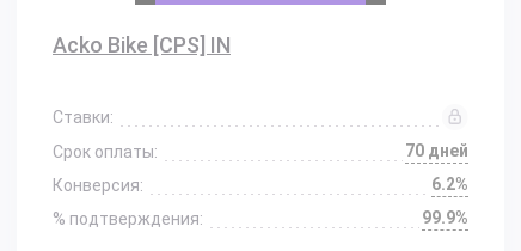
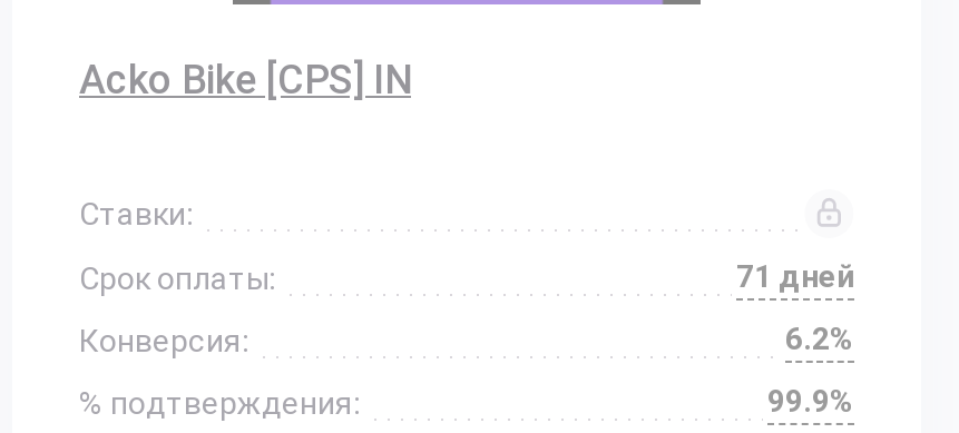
- 70 дней
+ 71 дней
